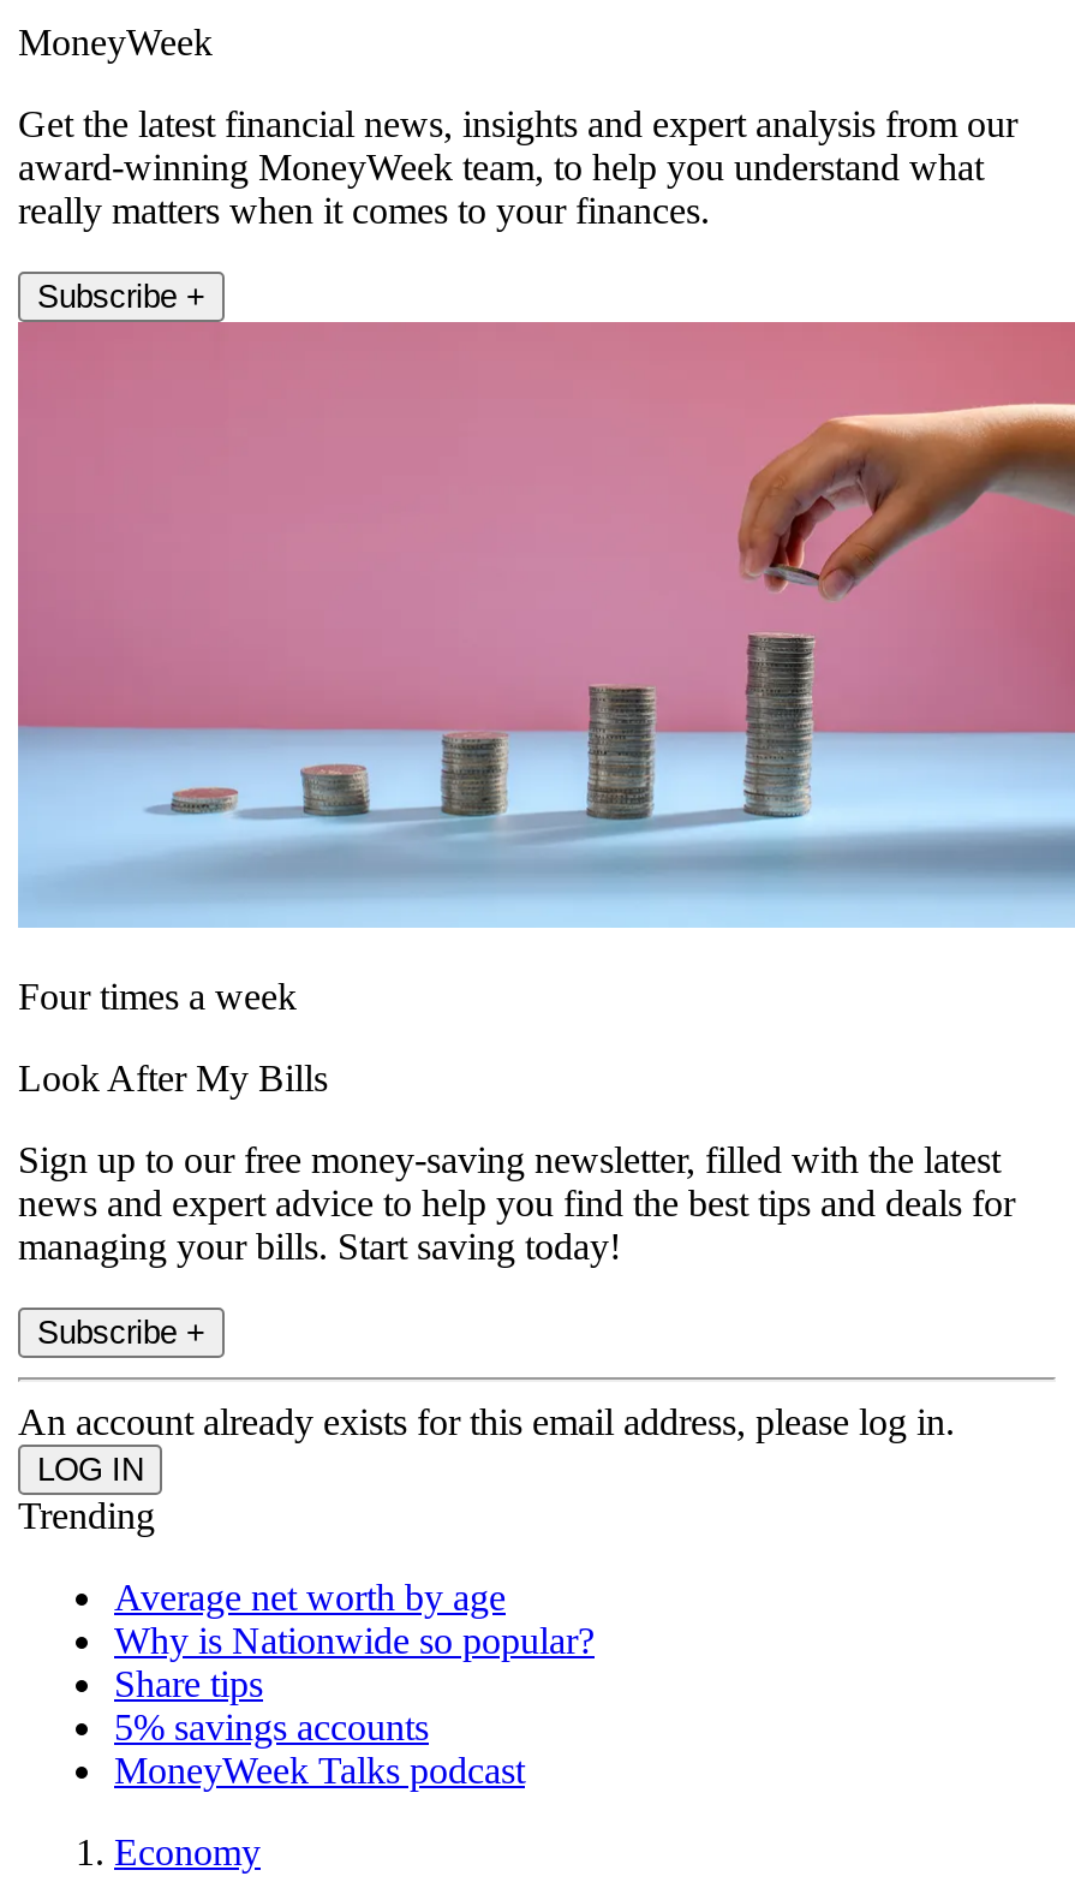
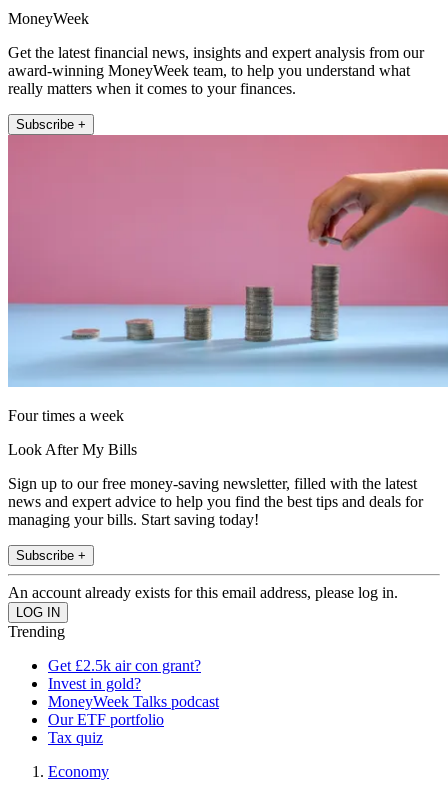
- Average net worth by age
- Why is Nationwide so popular?
- Share tips
- 5% savings accounts
+ Get £2.5k air con grant?
+ Invest in gold?

moved up: MoneyWeek Talks podcast

+ Our ETF portfolio
+ Tax quiz
